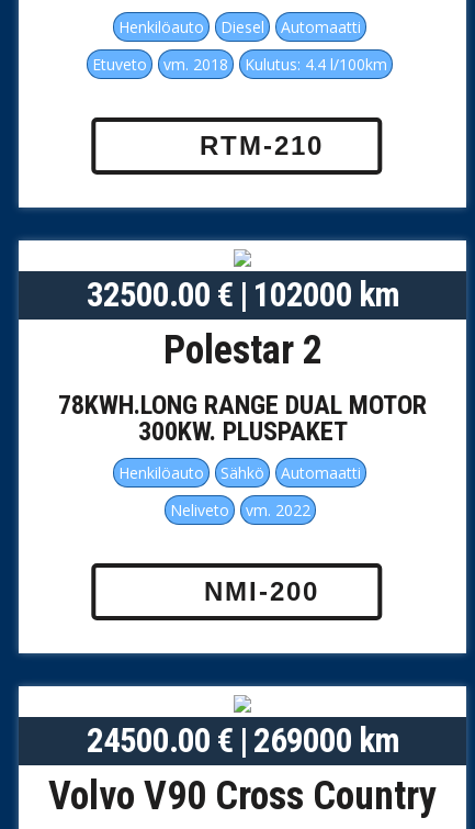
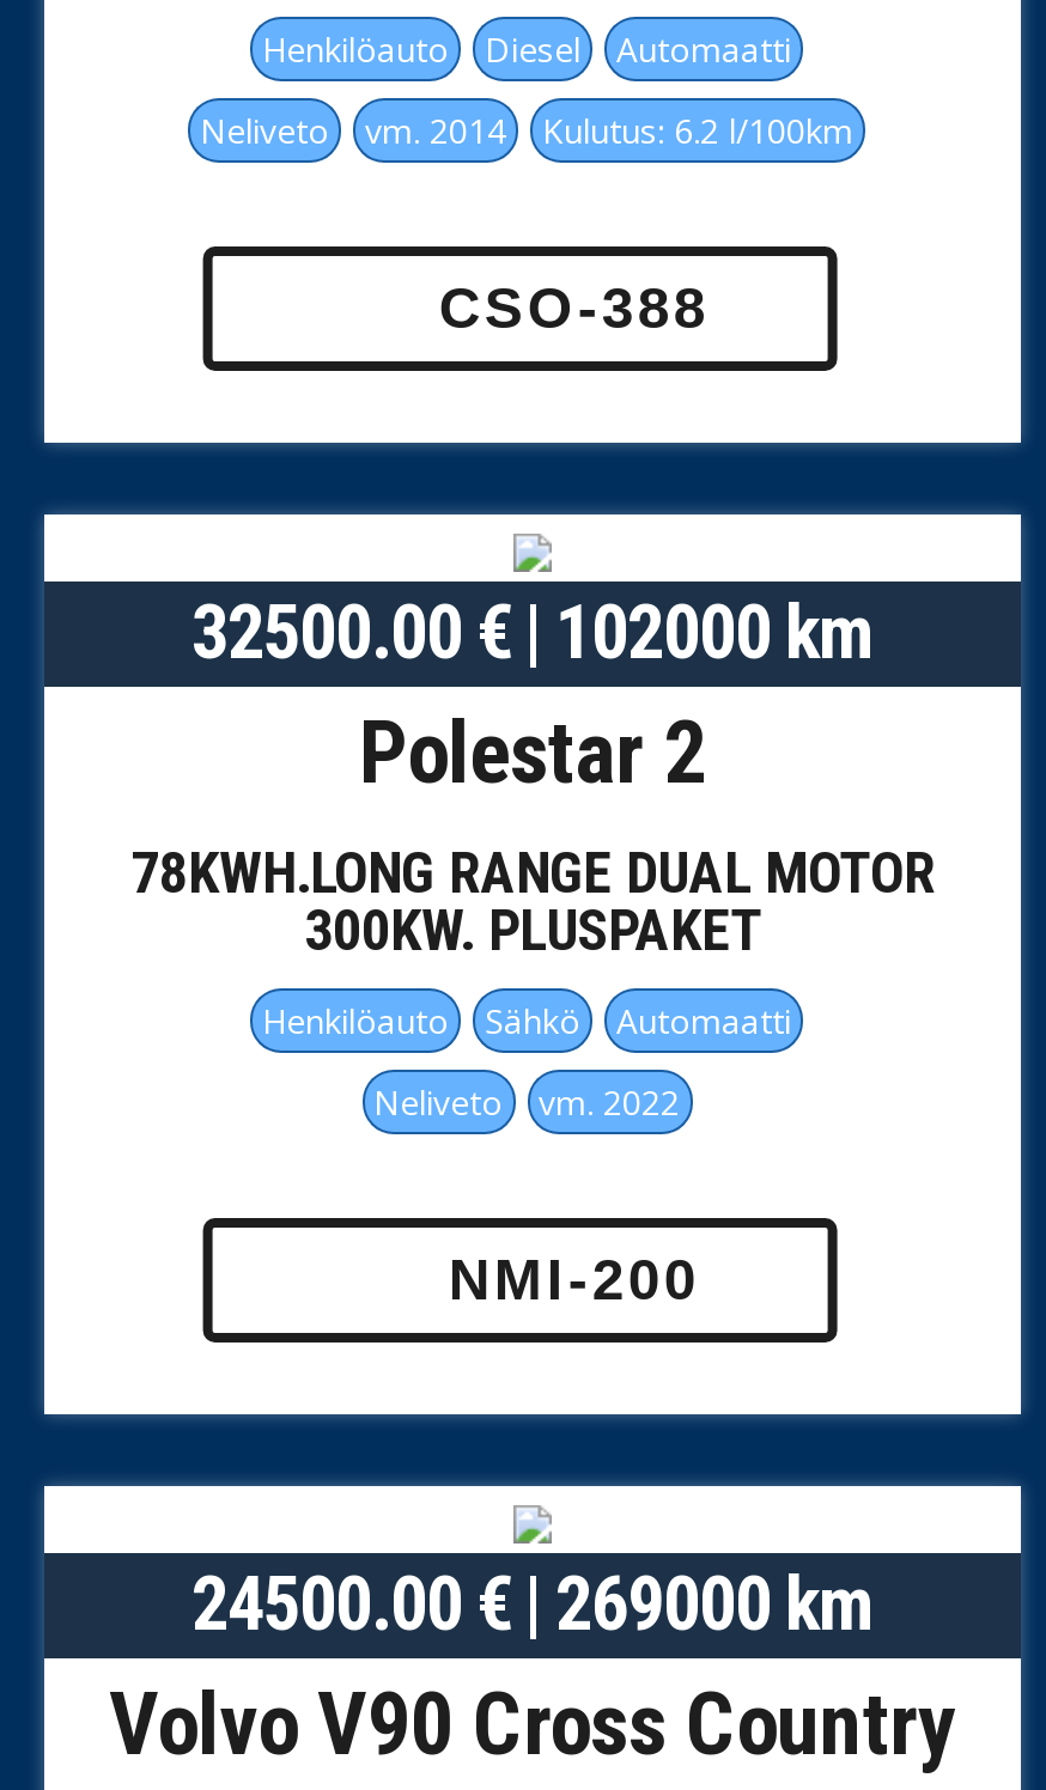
- Etuveto
- vm. 2018
- Kulutus: 4.4 l/100km
+ Neliveto
+ vm. 2014
+ Kulutus: 6.2 l/100km

- RTM-210
+ CSO-388
